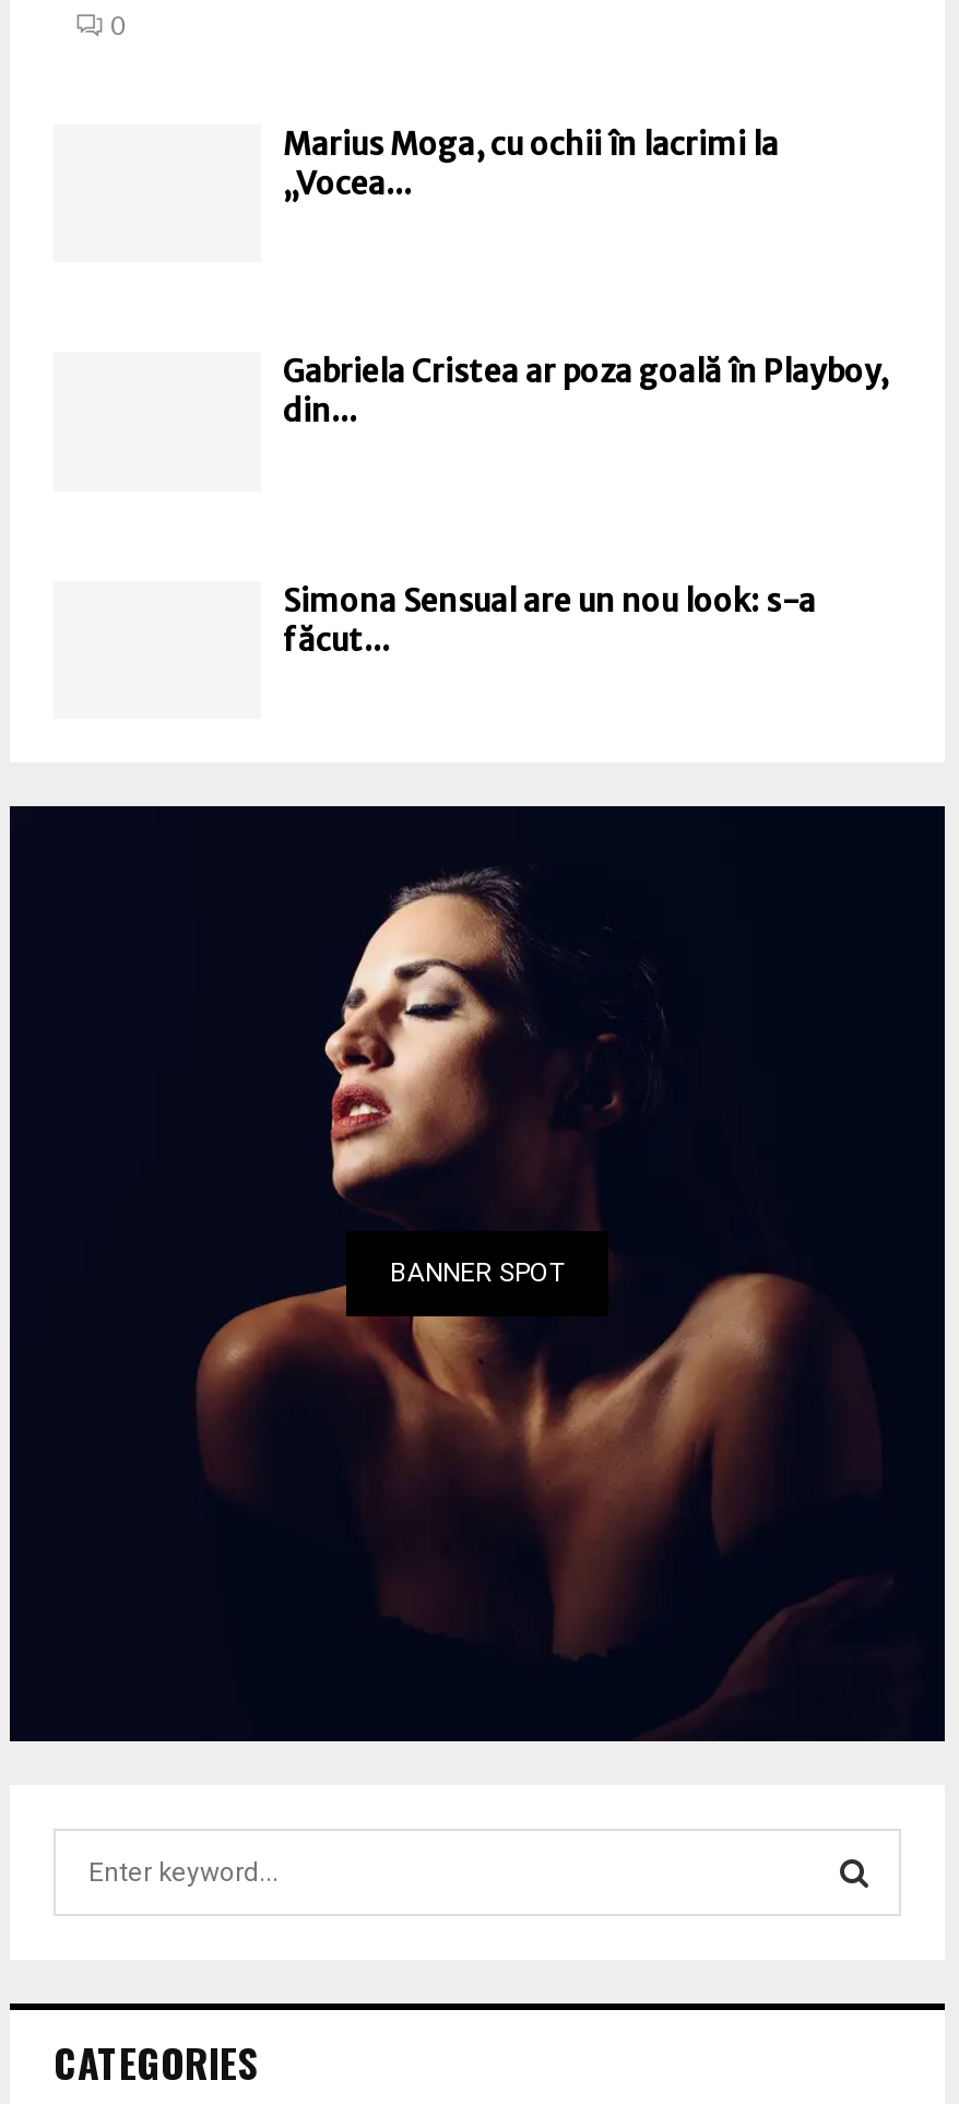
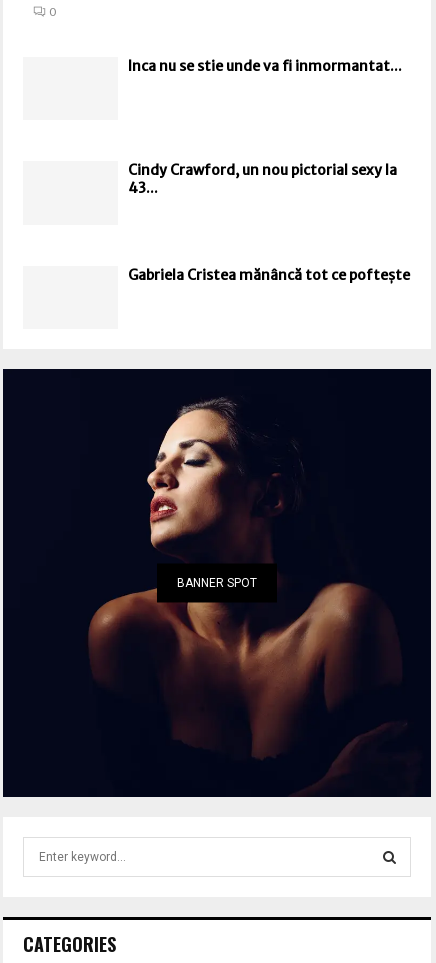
- Marius Moga, cu ochii în lacrimi la
- „Vocea...
+ Inca nu se stie unde va fi inmormantat...

- Gabriela Cristea ar poza goală în Playboy,
- din...
+ Cindy Crawford, un nou pictorial sexy la
+ 43...

- Simona Sensual are un nou look: s-a
- făcut...
+ Gabriela Cristea mănâncă tot ce poftește
